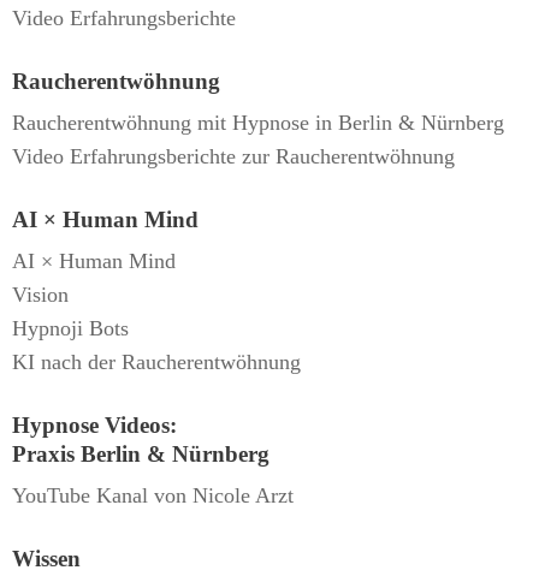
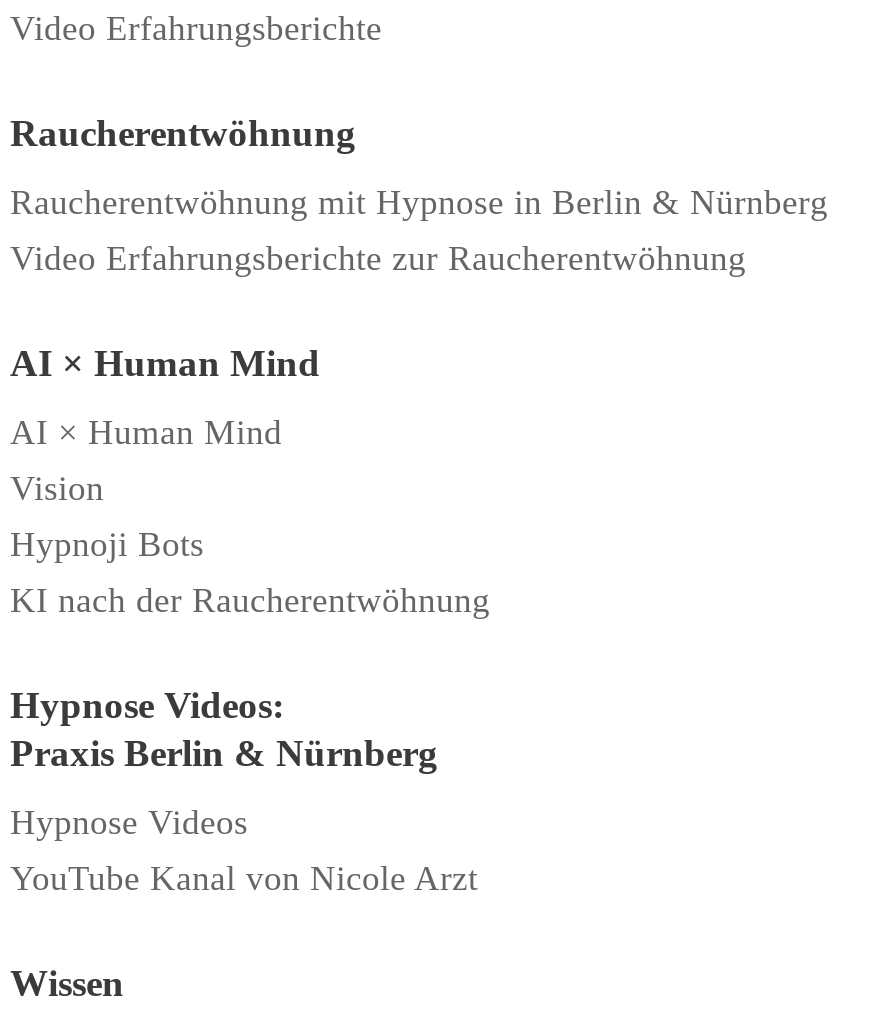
+ Hypnose Videos
